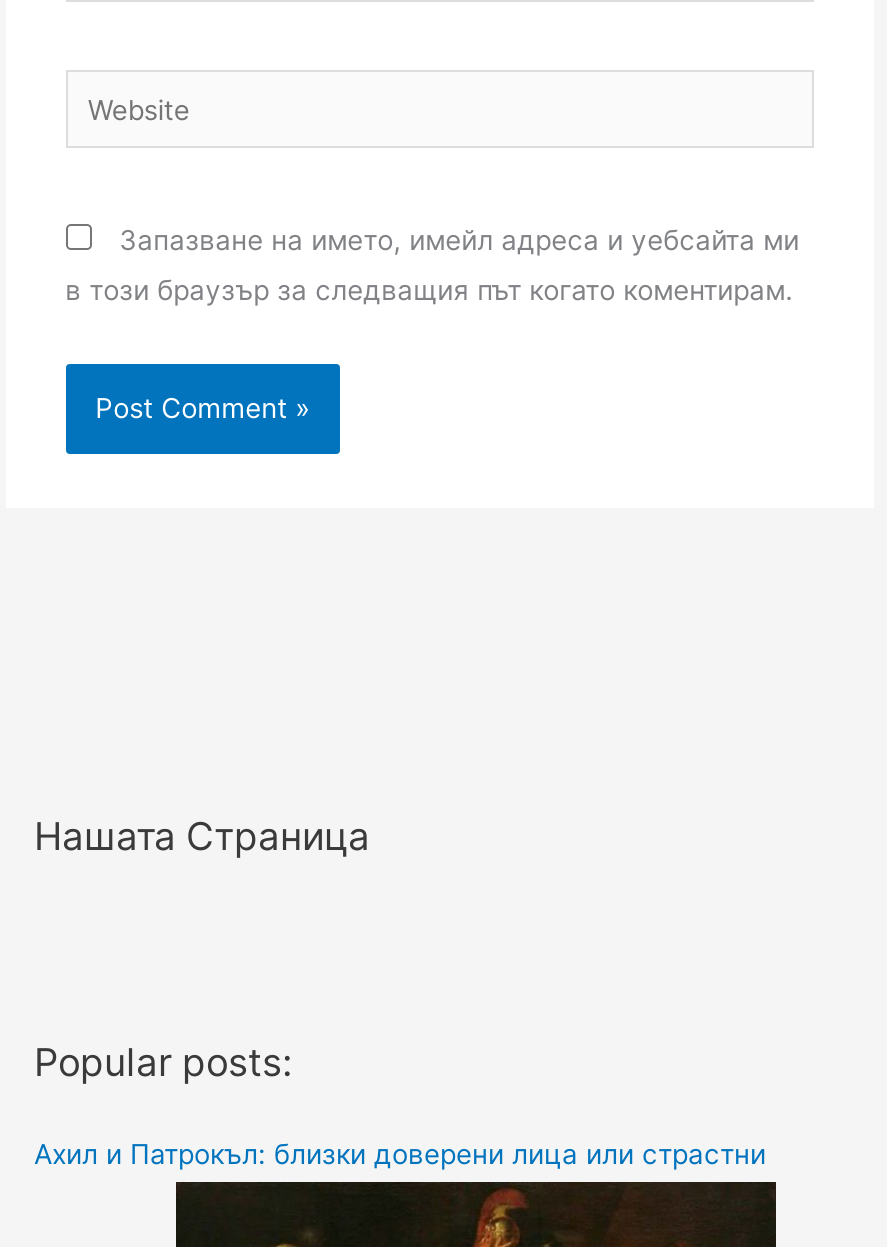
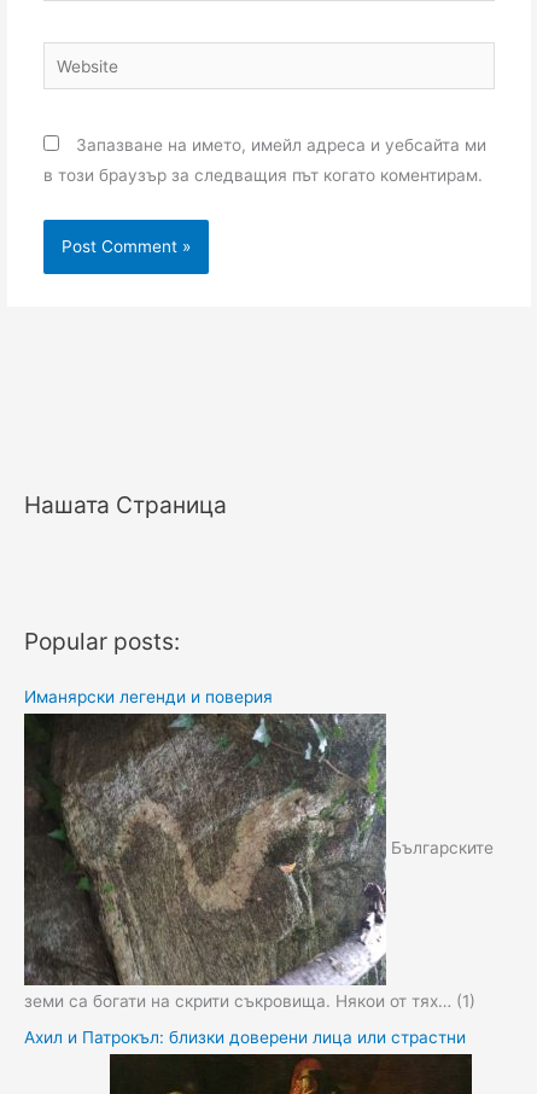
+ [image]
+ Българските

+ Иманярски легенди и поверия

+ земи са богати на скрити съкровища. Някои от тях… (1)
